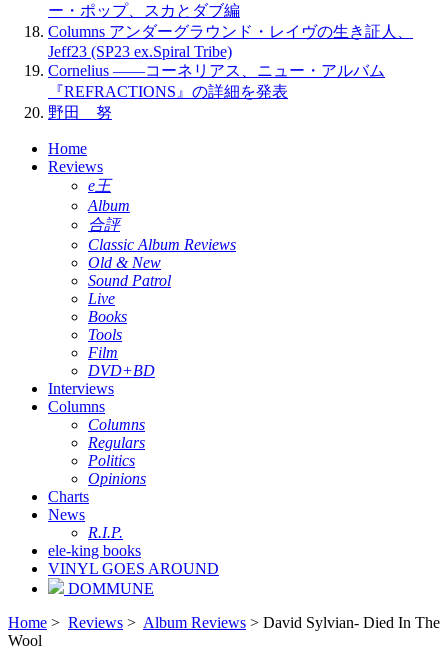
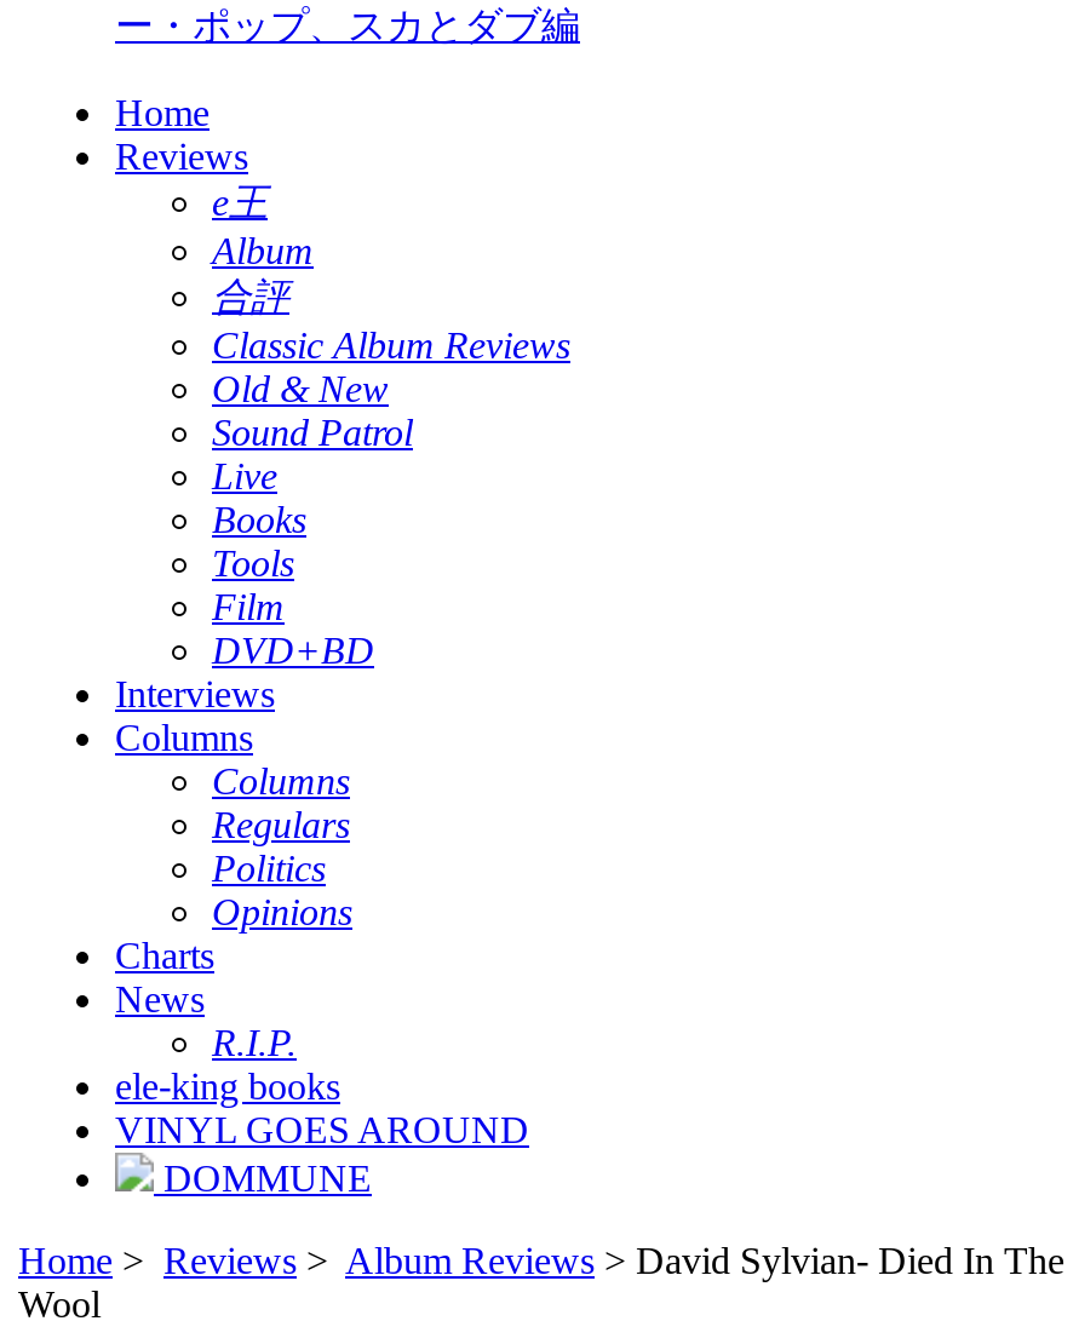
- Columns アンダーグラウンド・レイヴの生き証人、
- Jeff23 (SP23 ex.Spiral Tribe)
- Cornelius ——コーネリアス、ニュー・アルバム
- 『REFRACTIONS』の詳細を発表
- 野田 努
